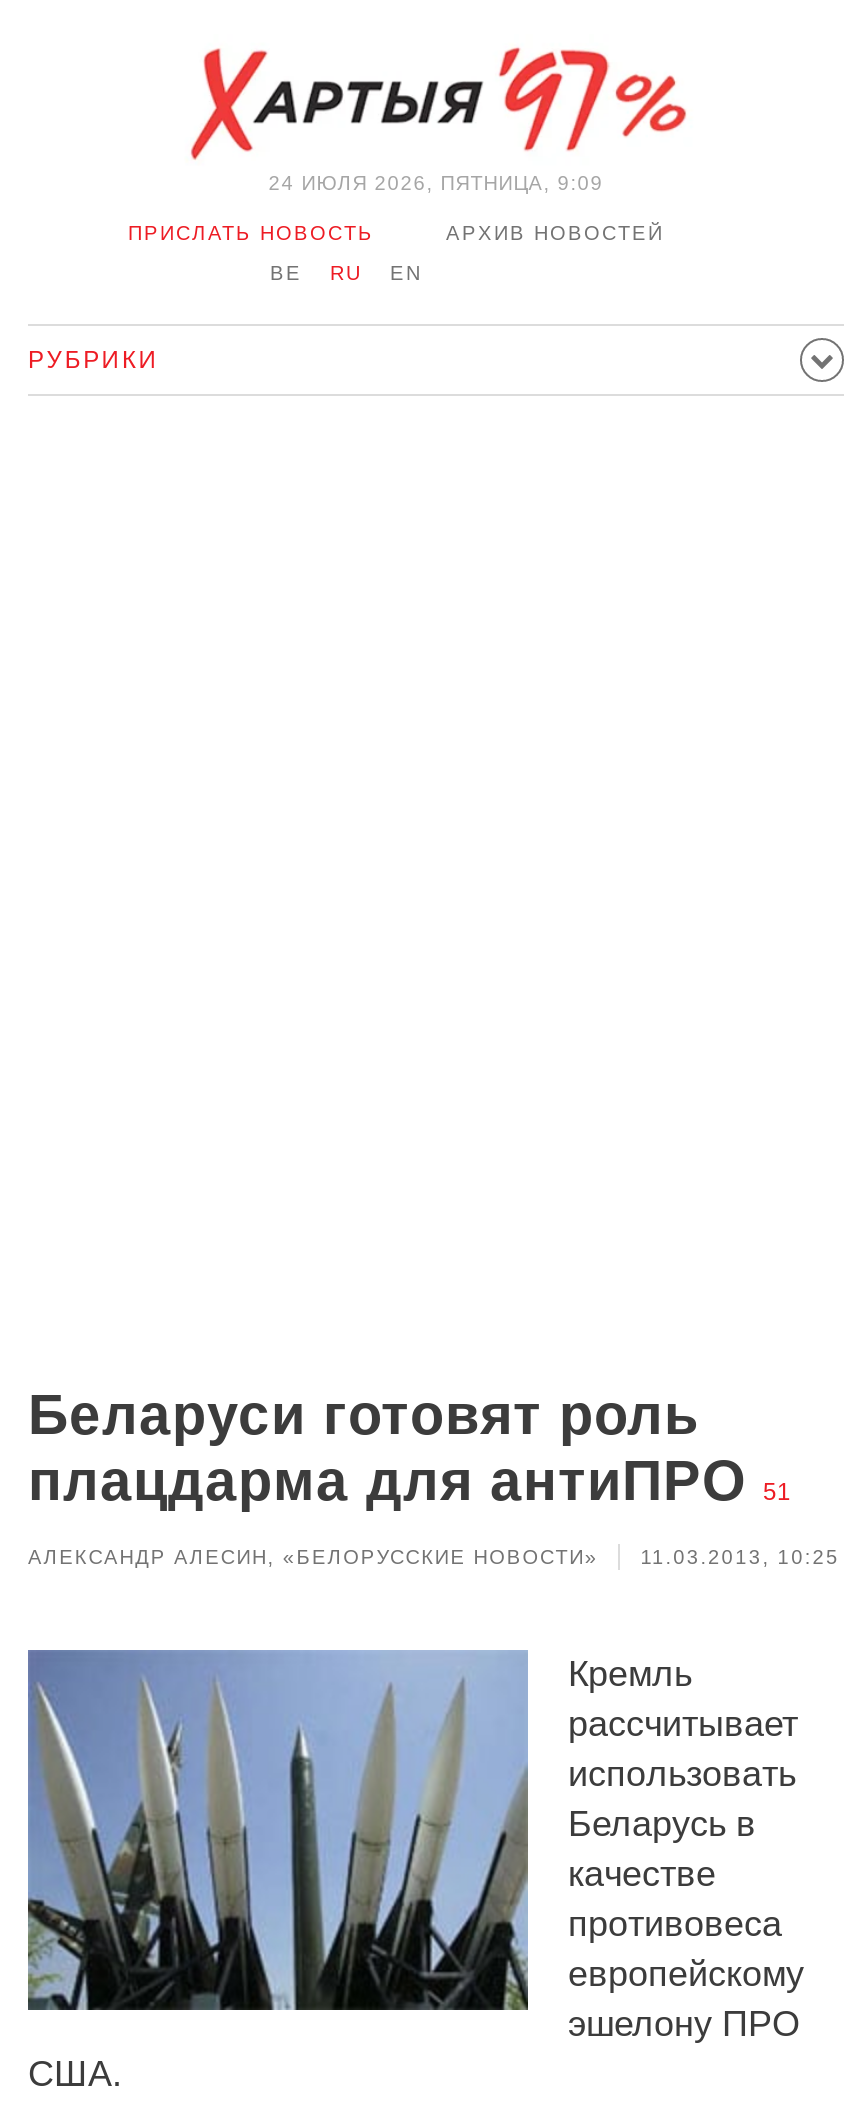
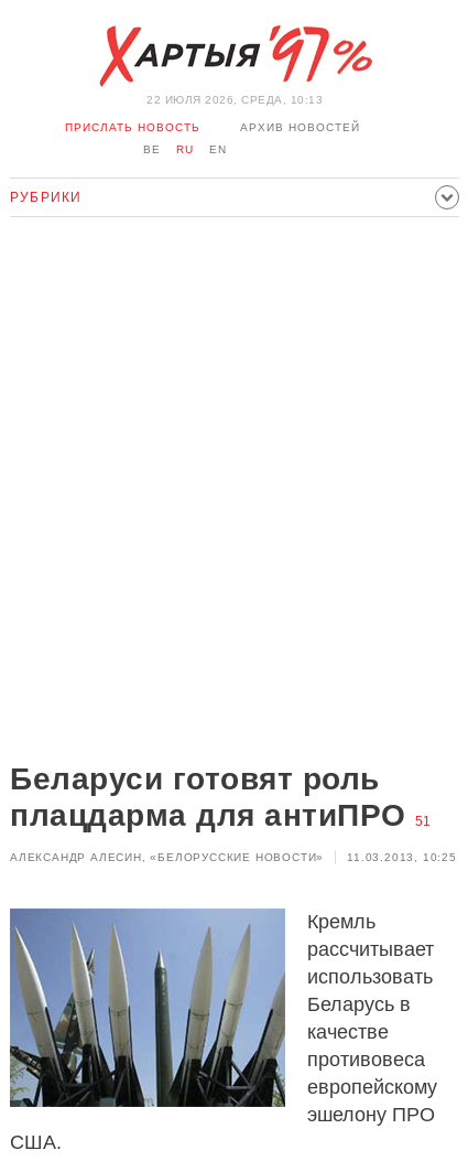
- 24 ИЮЛЯ 2026, ПЯТНИЦА, 9:09
+ 22 ИЮЛЯ 2026, СРЕДА, 10:13
